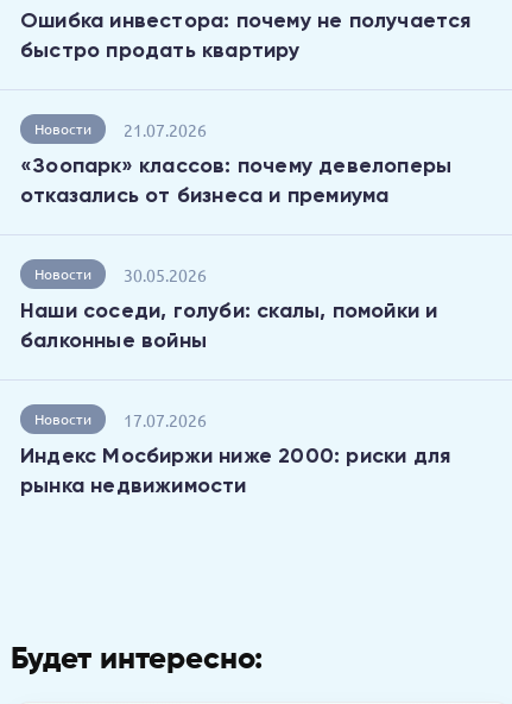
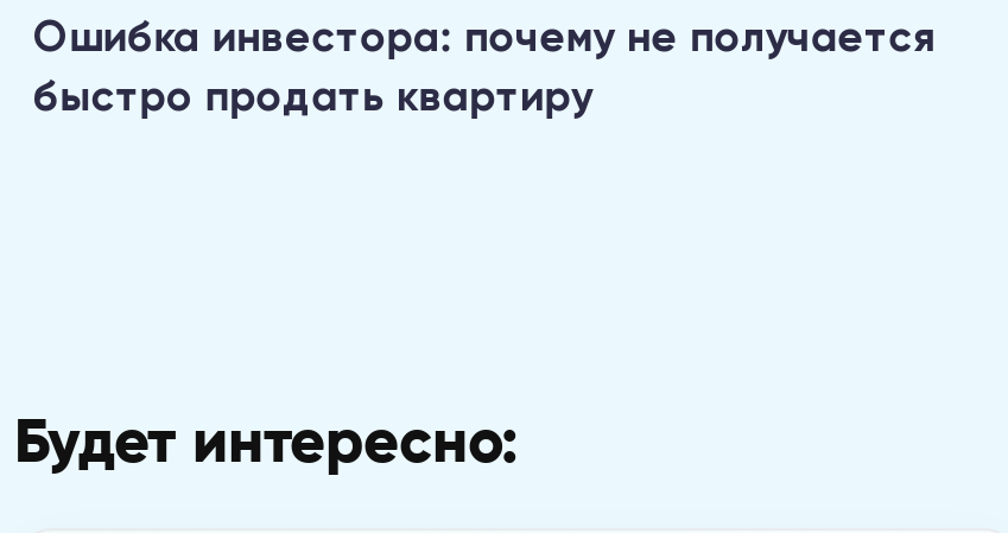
- Новости
- 21.07.2026
- «Зоопарк» классов: почему девелоперы
- отказались от бизнеса и премиума
- Новости
- 30.05.2026
- Наши соседи, голуби: скалы, помойки и
- балконные войны
- Новости
- 17.07.2026
- Индекс Мосбиржи ниже 2000: риски для
- рынка недвижимости
